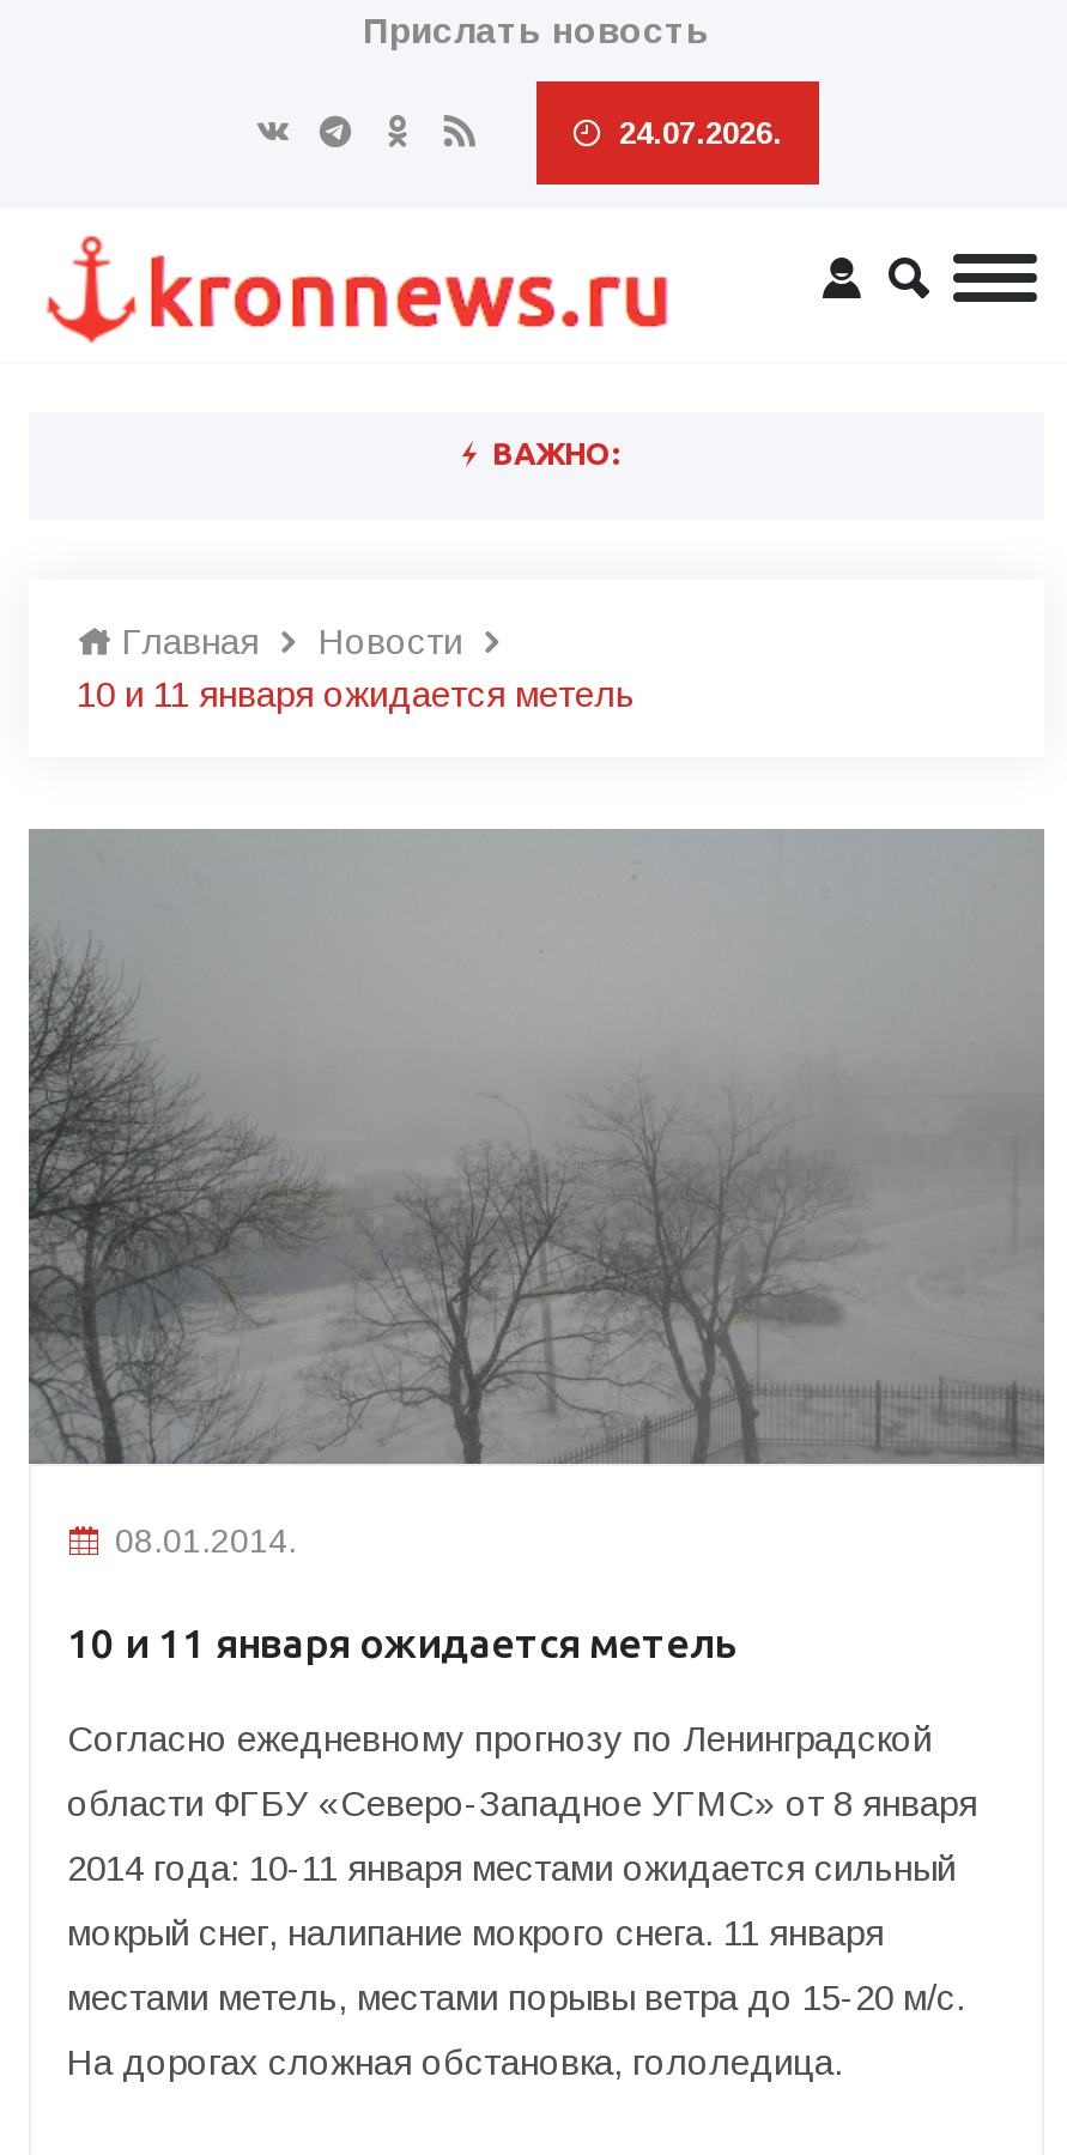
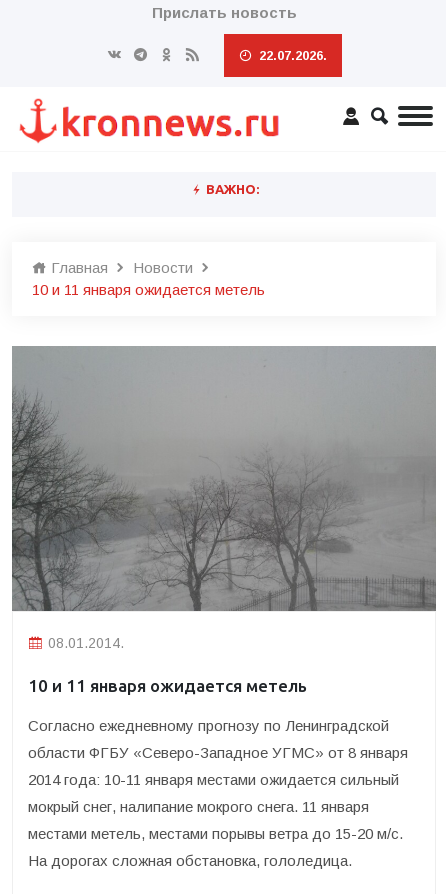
- 24.07.2026.
+ 22.07.2026.
